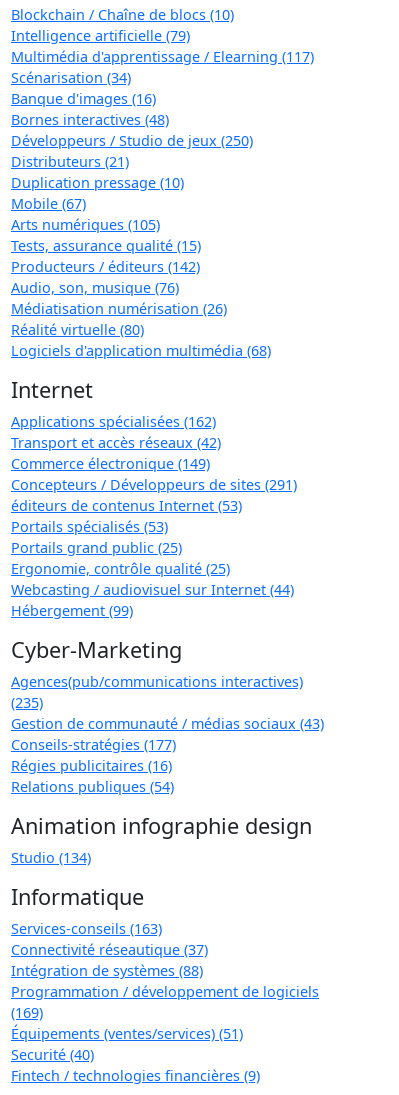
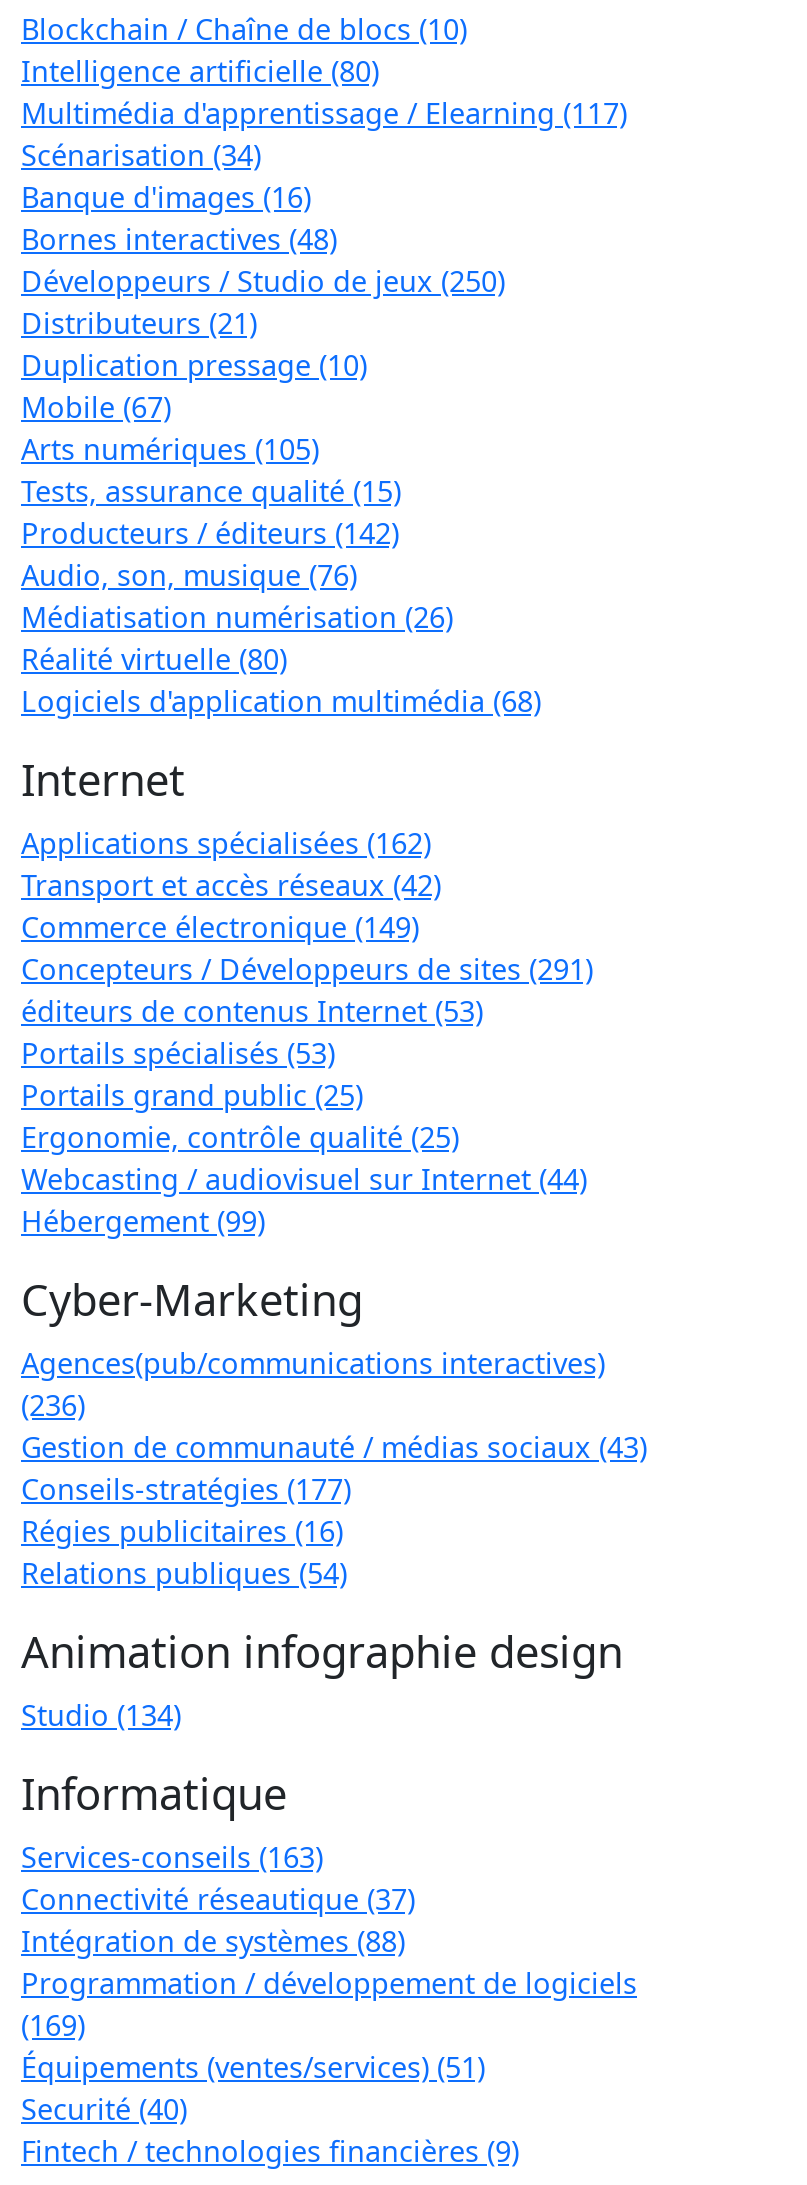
- Intelligence artificielle (79)
+ Intelligence artificielle (80)

- (235)
+ (236)
